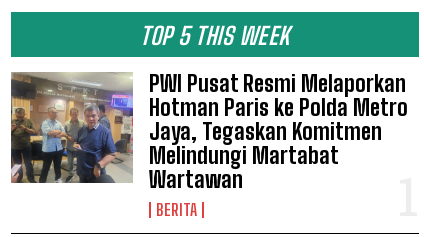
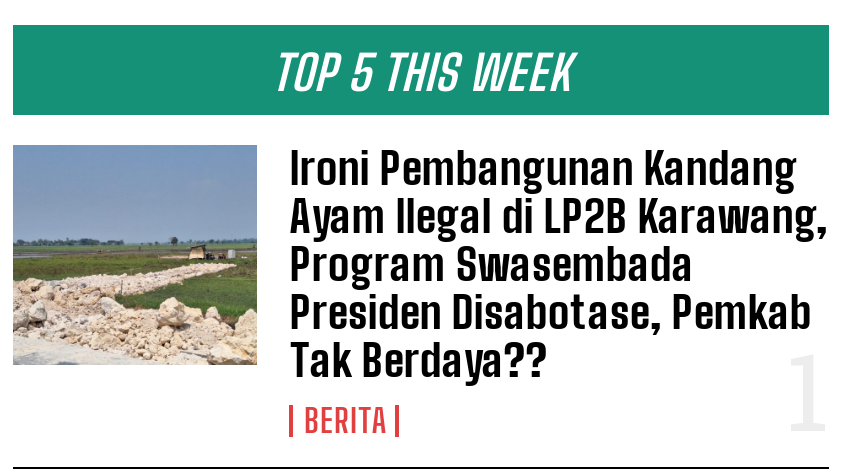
- [image]
- PWI Pusat Resmi Melaporkan
- Hotman Paris ke Polda Metro
- Jaya, Tegaskan Komitmen
- Melindungi Martabat
- Wartawan
+ [image]
+ Ironi Pembangunan Kandang
+ Ayam Ilegal di LP2B Karawang,
+ Program Swasembada
+ Presiden Disabotase, Pemkab
+ Tak Berdaya??
